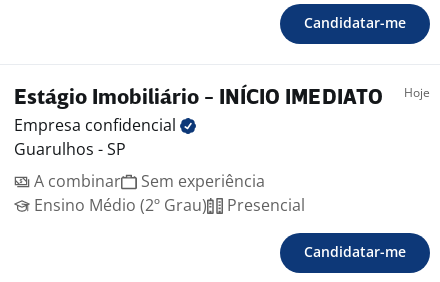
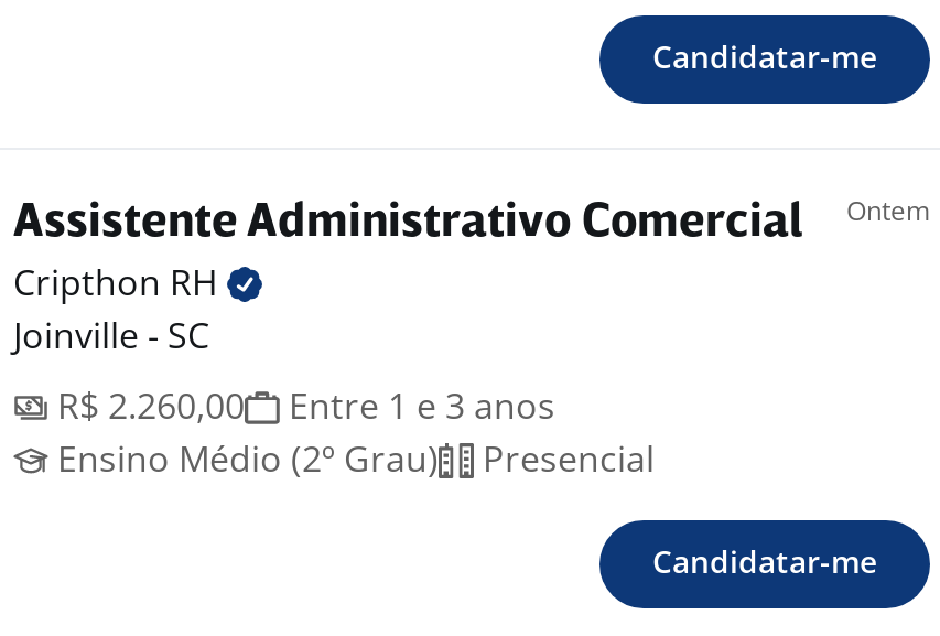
- Estágio Imobiliário - INÍCIO IMEDIATO
- Hoje
+ Assistente Administrativo Comercial
+ Ontem

- Empresa confidencial
- Guarulhos - SP
+ Cripthon RH
+ Joinville - SC

- A combinar
- Sem experiência
+ R$ 2.260,00
+ Entre 1 e 3 anos
